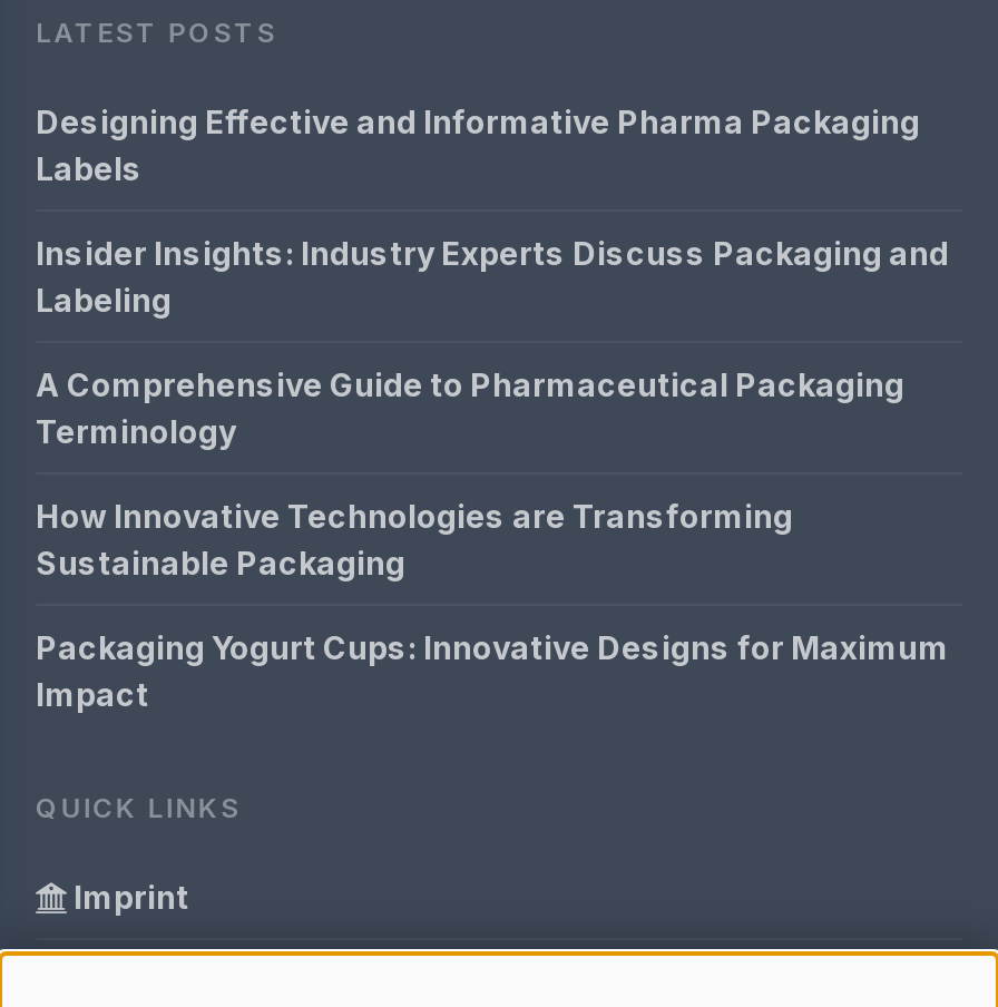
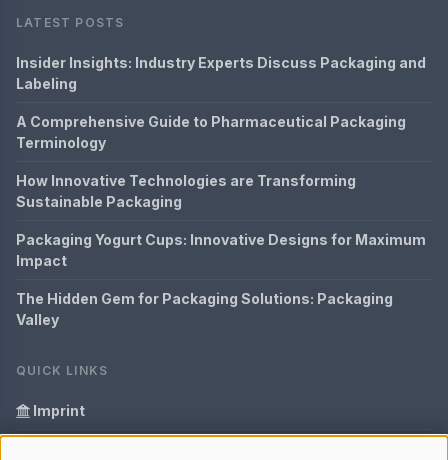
- Designing Effective and Informative Pharma Packaging
- Labels

moved up: Insider Insights: Industry Experts Discuss Packaging and | Labeling | A Comprehensive Guide to Pharmaceutical Packaging | Terminology | How Innovative Technologies are Transforming | Sustainable Packaging | Packaging Yogurt Cups: Innovative Designs for Maximum | Impact

+ The Hidden Gem for Packaging Solutions: Packaging
+ Valley
